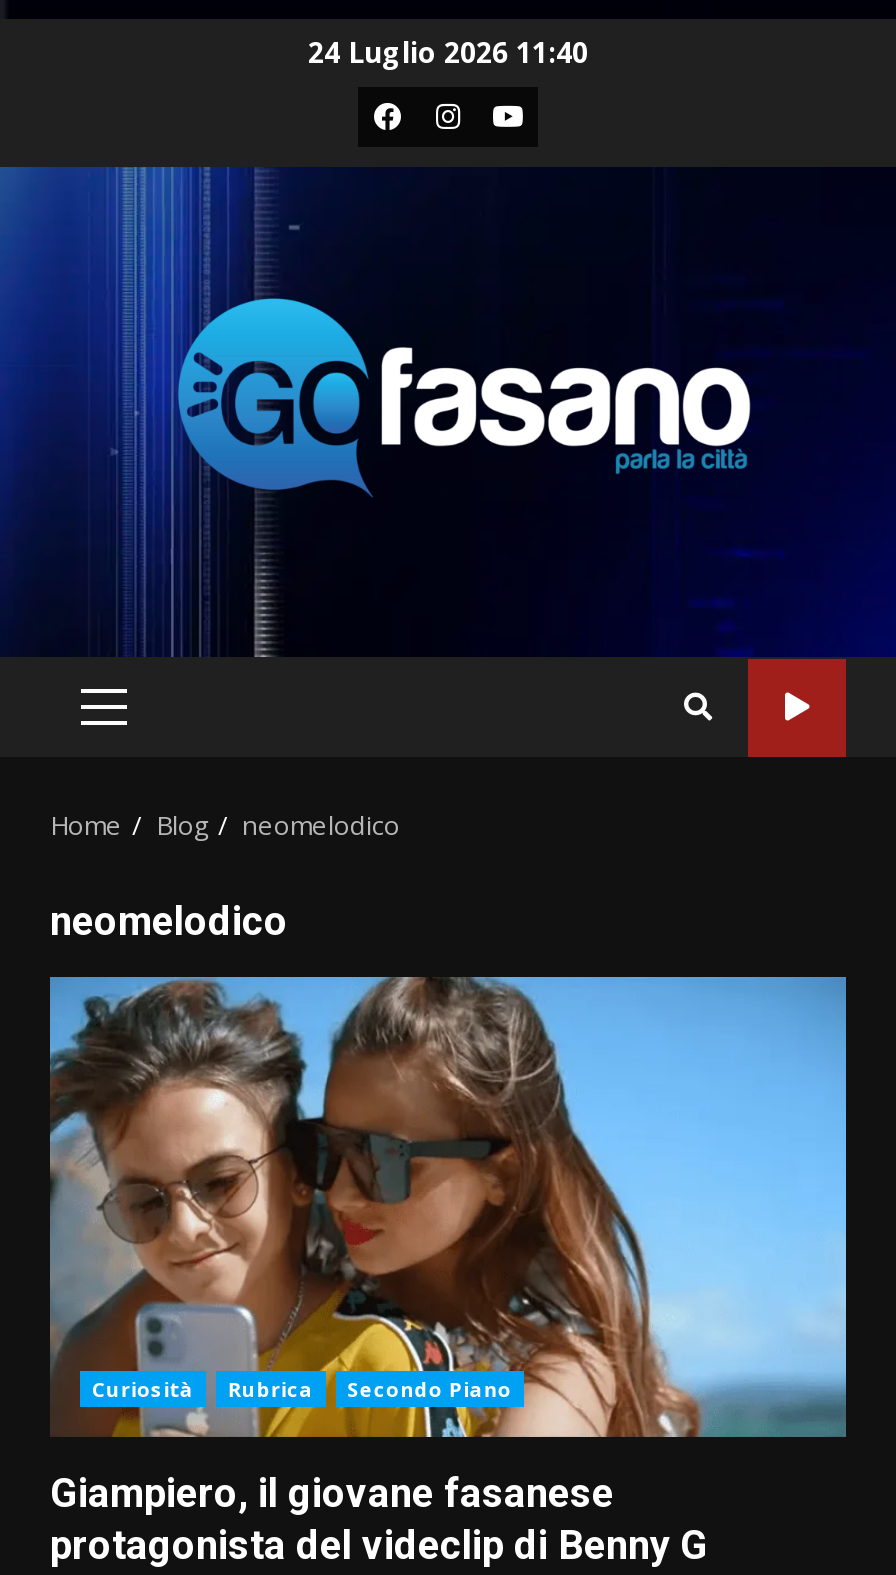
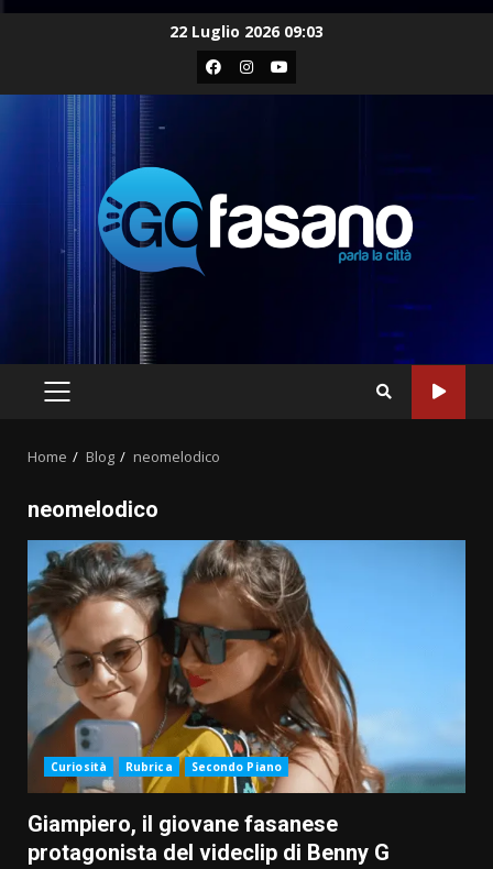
- 24 Luglio 2026 11:40
+ 22 Luglio 2026 09:03
